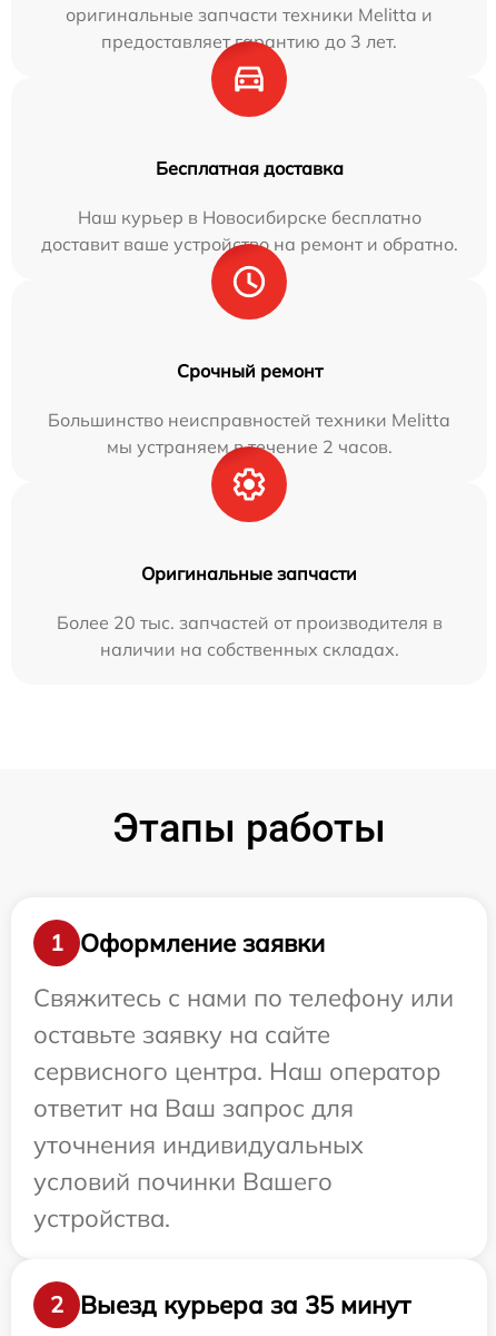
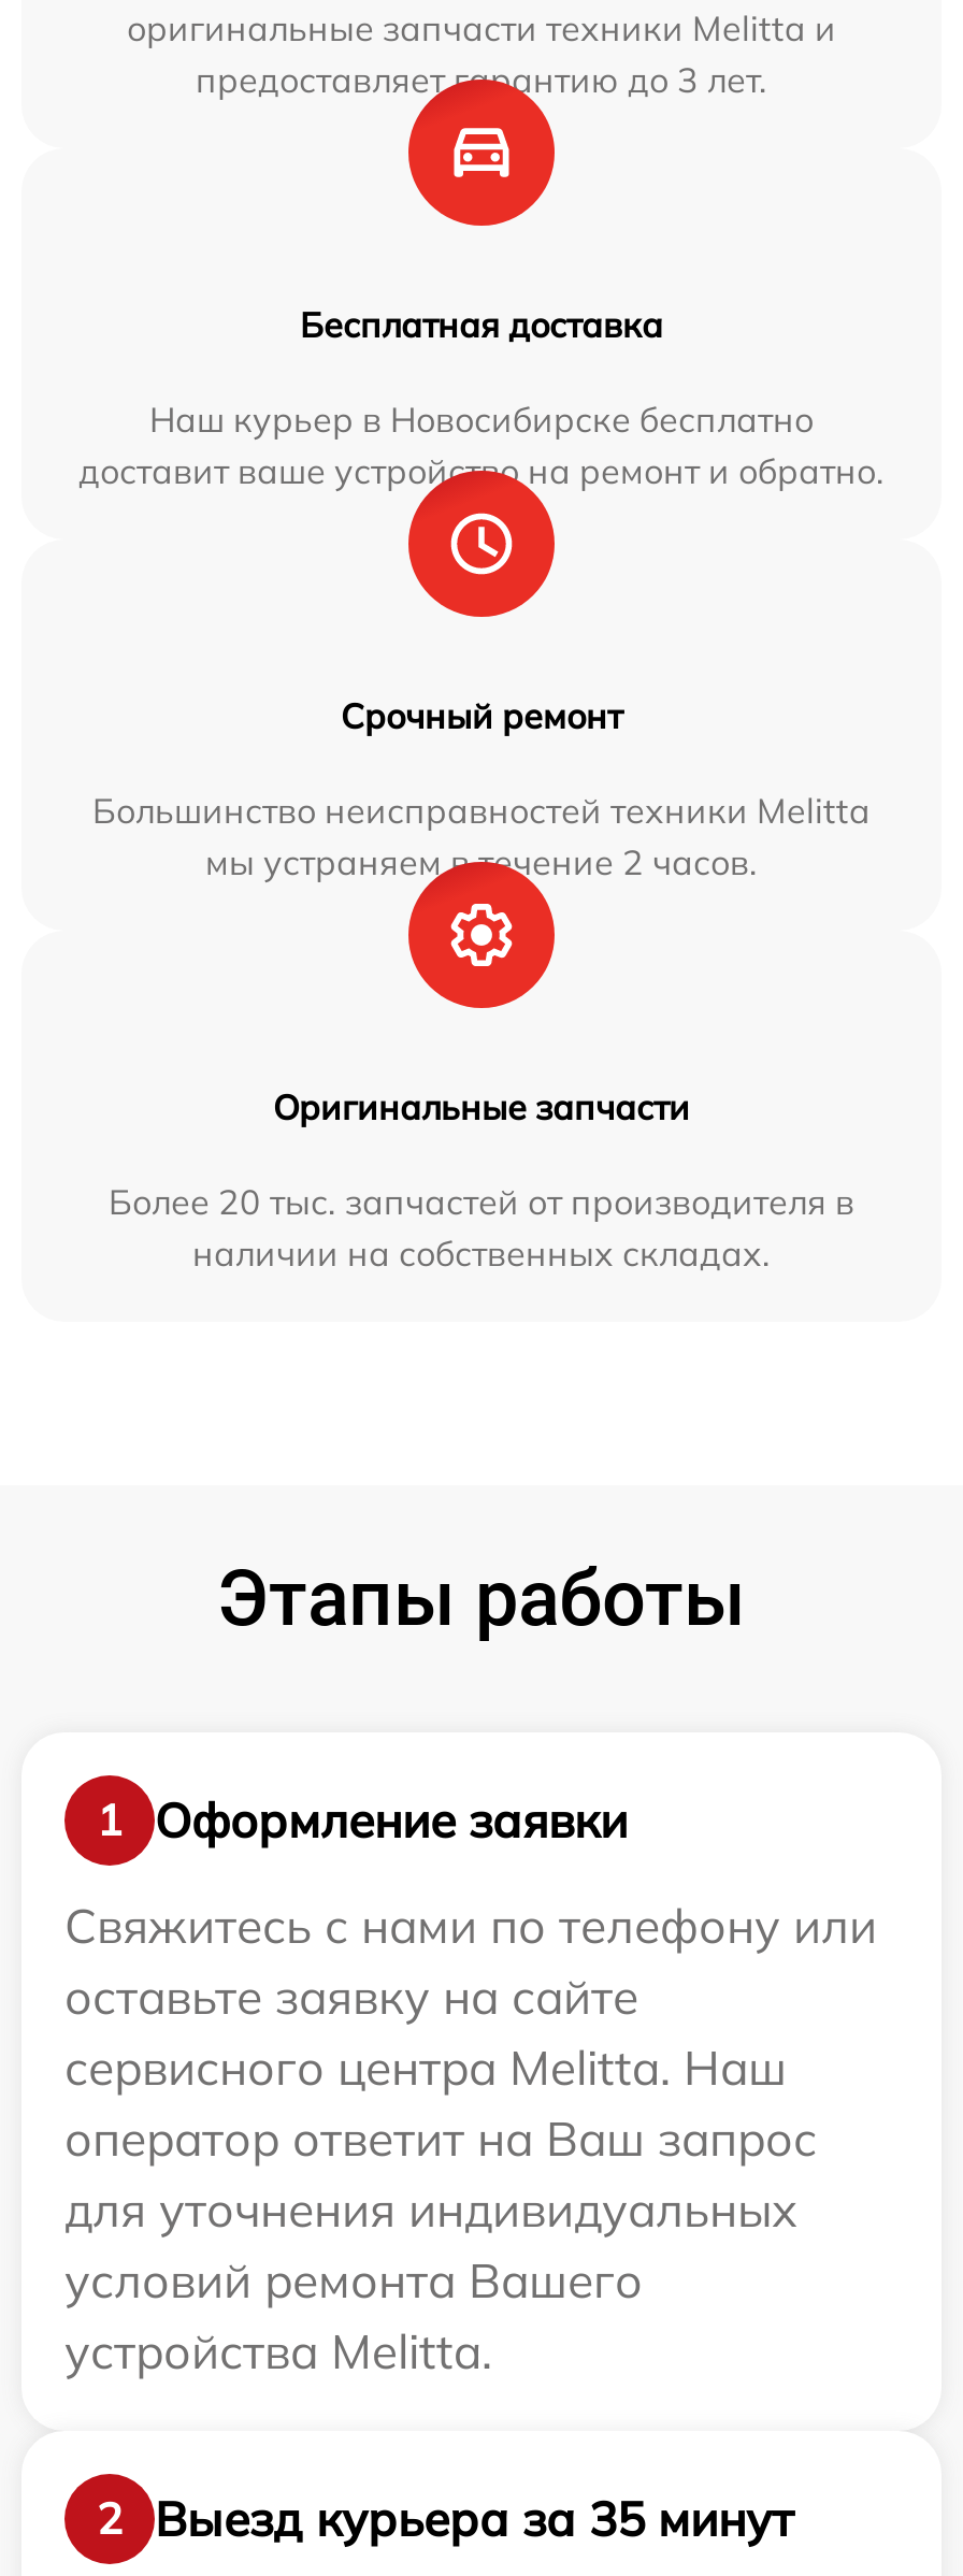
- сервисного центра. Наш оператор
- ответит на Ваш запрос для
- уточнения индивидуальных
- условий починки Вашего
- устройства.
+ сервисного центра Melitta. Наш
+ оператор ответит на Ваш запрос
+ для уточнения индивидуальных
+ условий ремонта Вашего
+ устройства Melitta.
